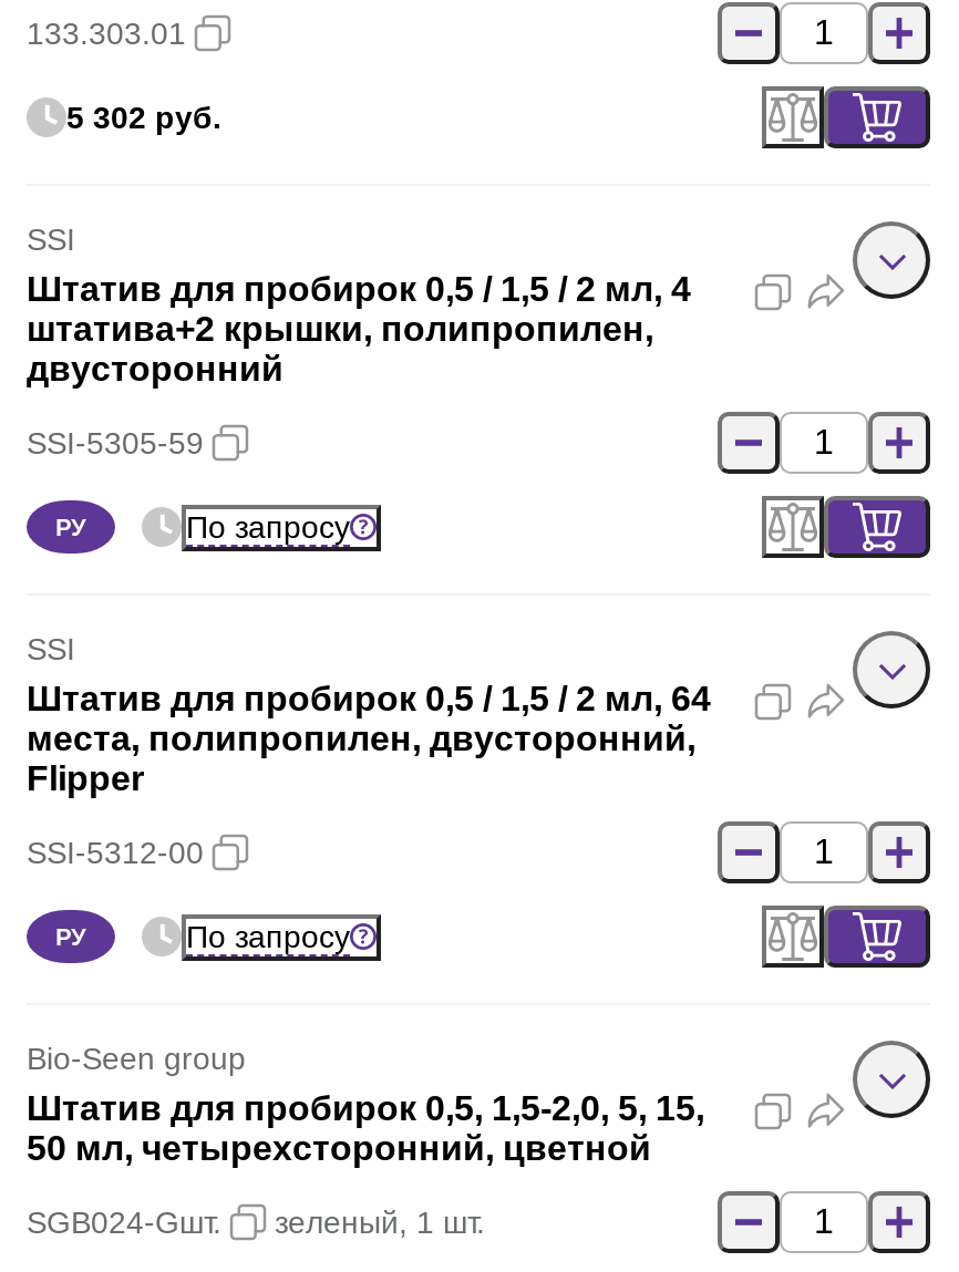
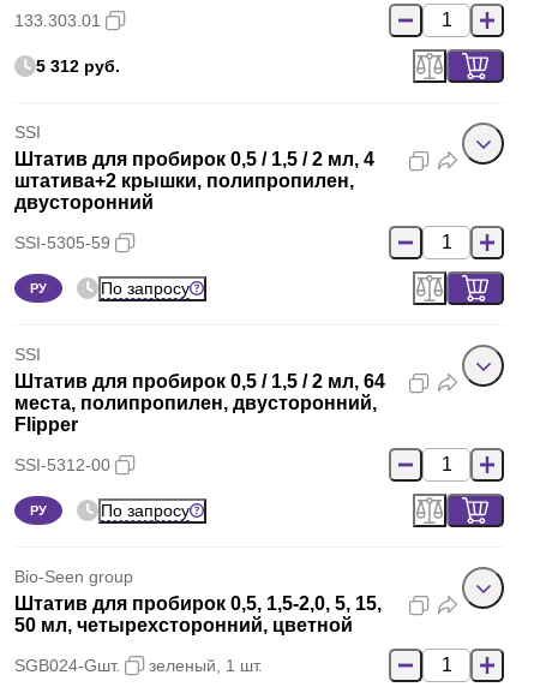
- 5 302 руб.
+ 5 312 руб.
